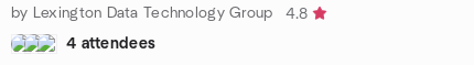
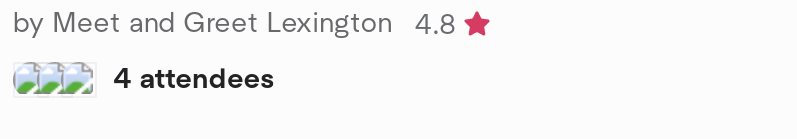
- by Lexington Data Technology Group
+ by Meet and Greet Lexington
